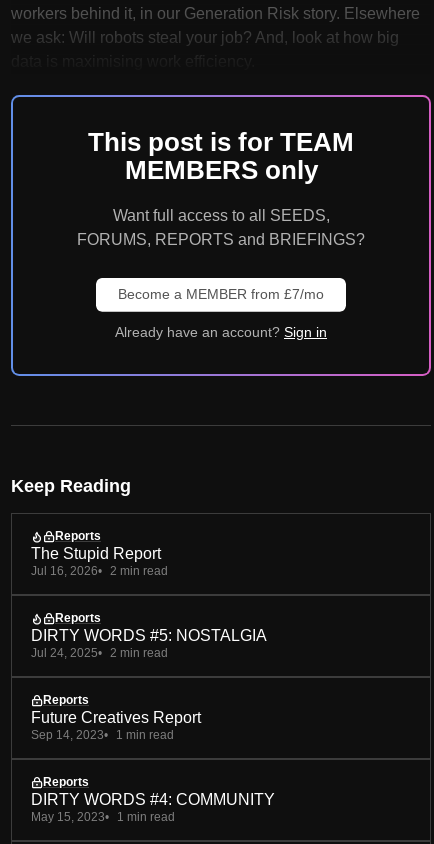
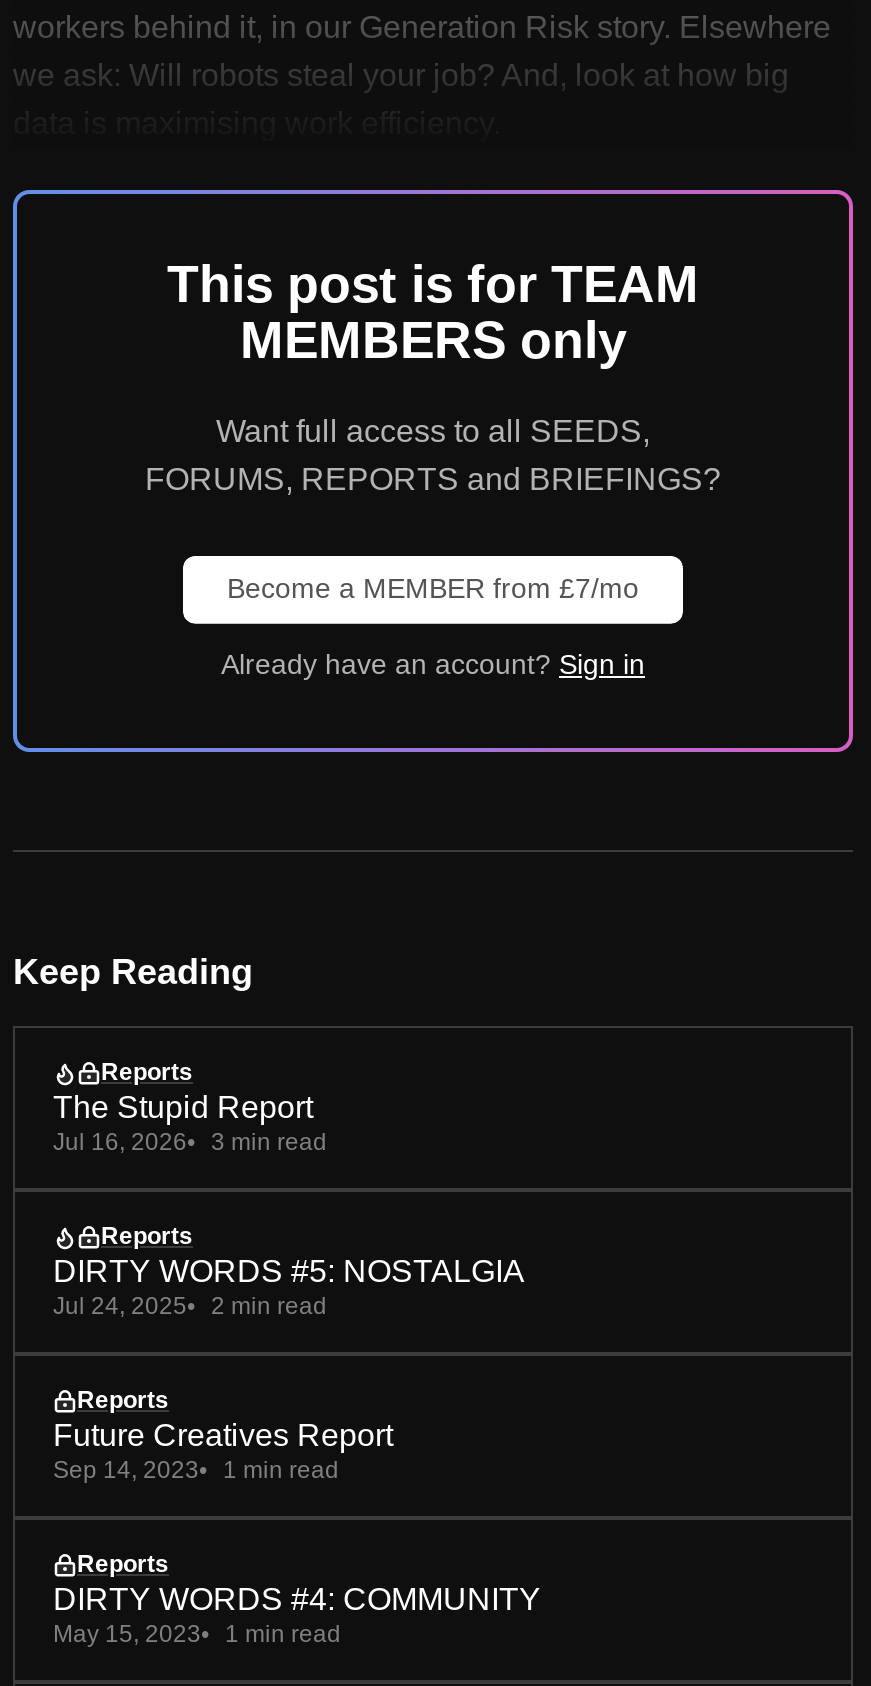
- Jul 16, 2026 2 min read
+ Jul 16, 2026 3 min read
